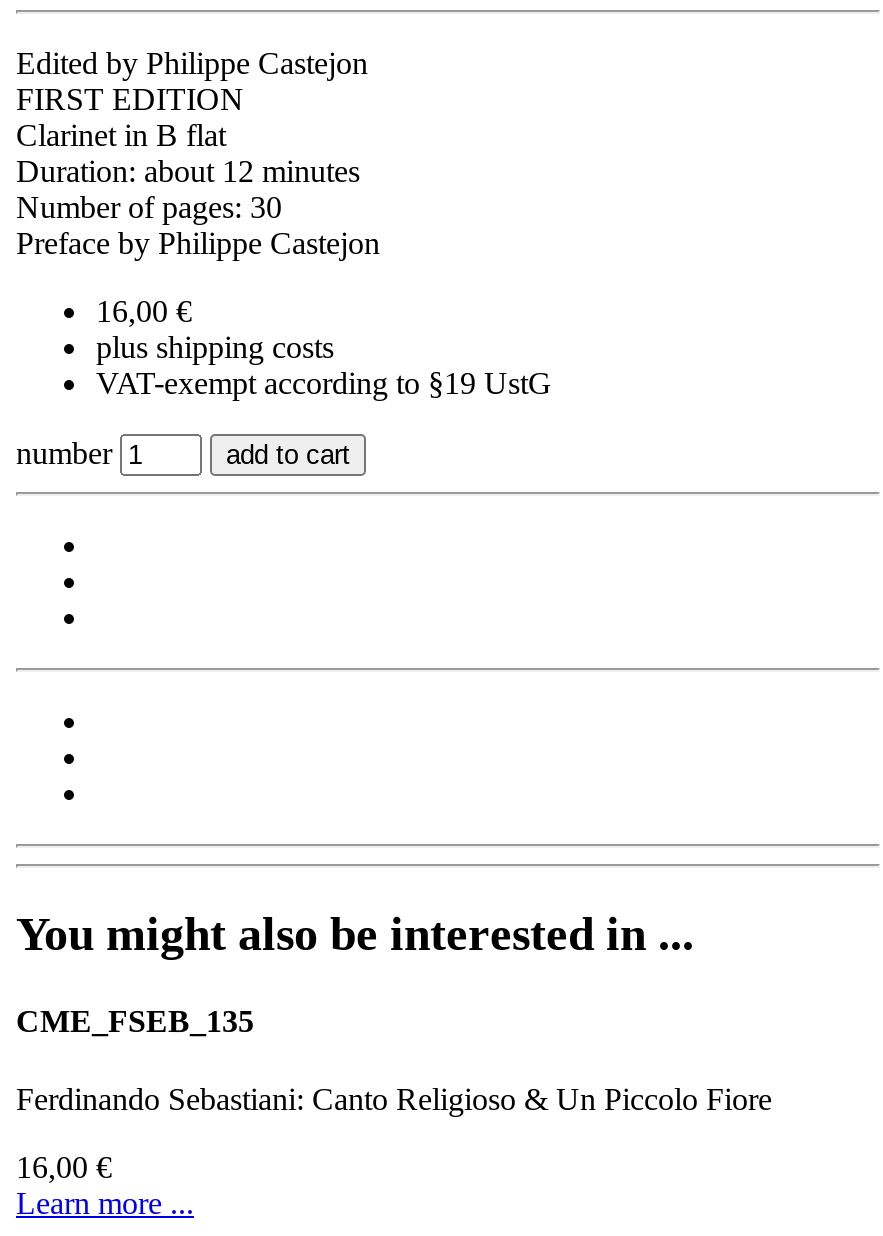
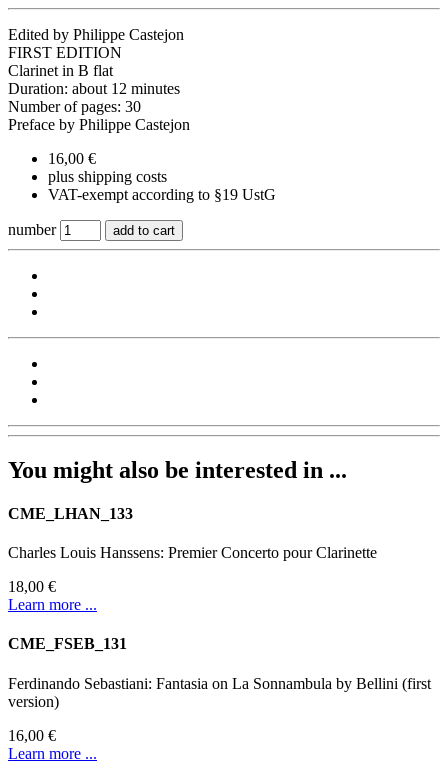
- CME_FSEB_135
- Ferdinando Sebastiani: Canto Religioso & Un Piccolo Fiore
+ CME_LHAN_133
+ Charles Louis Hanssens: Premier Concerto pour Clarinette
+ 18,00 €
+ Learn more ...
+ CME_FSEB_131
+ Ferdinando Sebastiani: Fantasia on La Sonnambula by Bellini (first
+ version)
